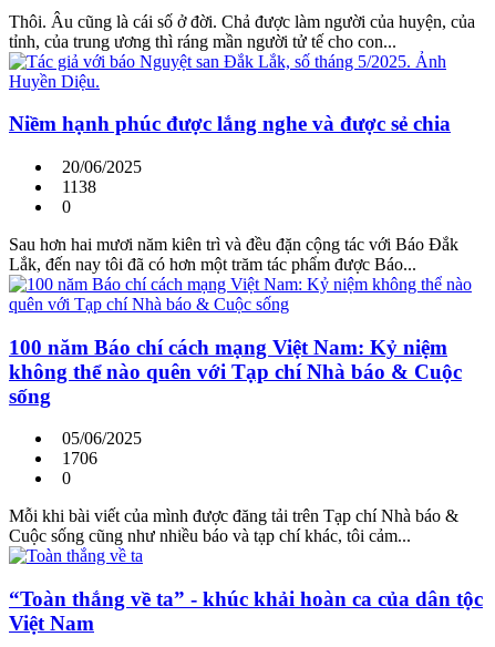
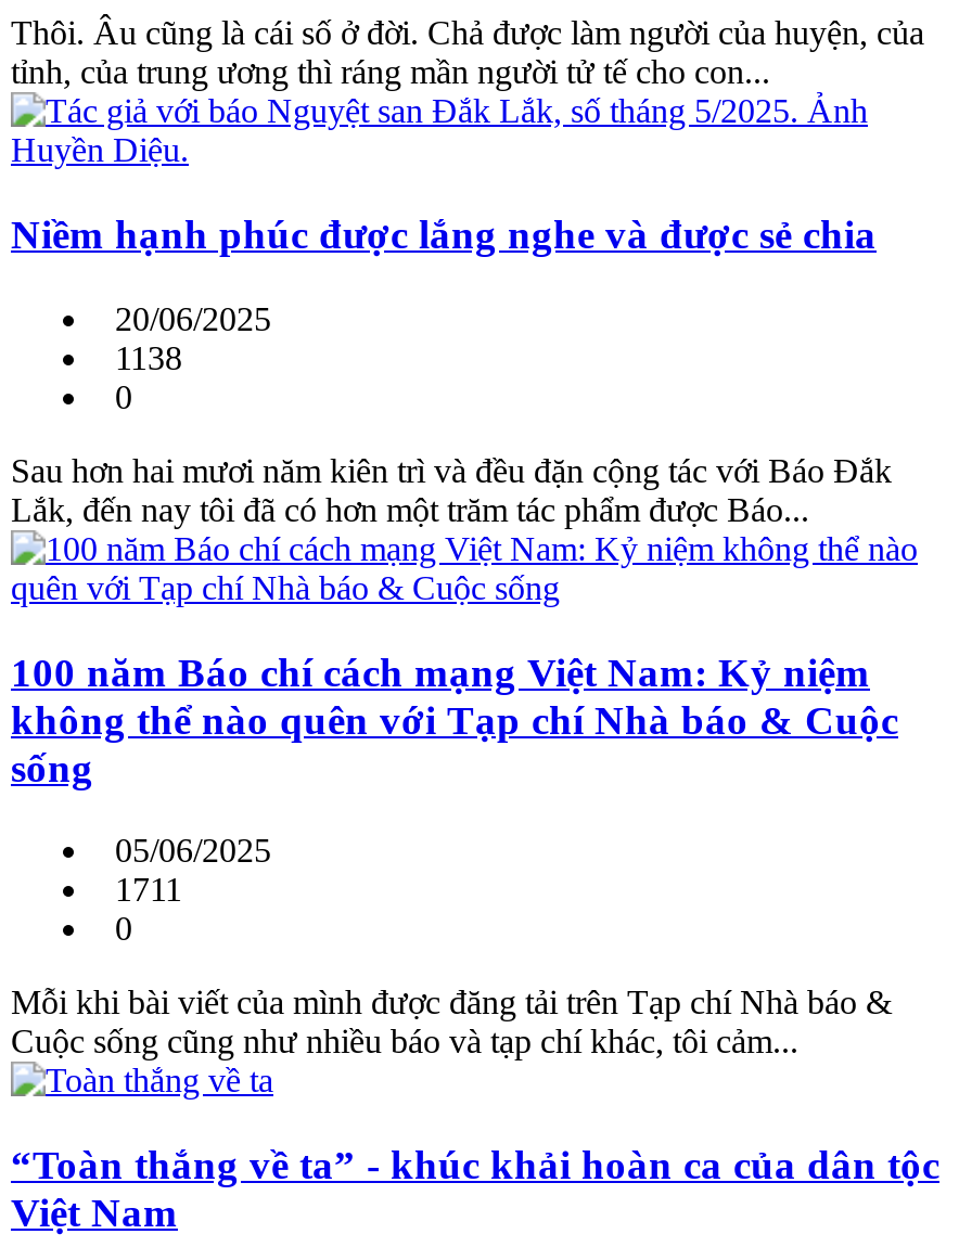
- 1706
+ 1711
